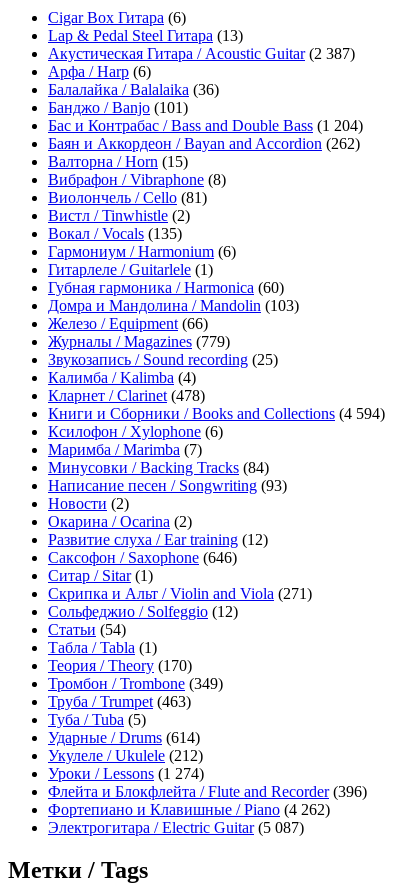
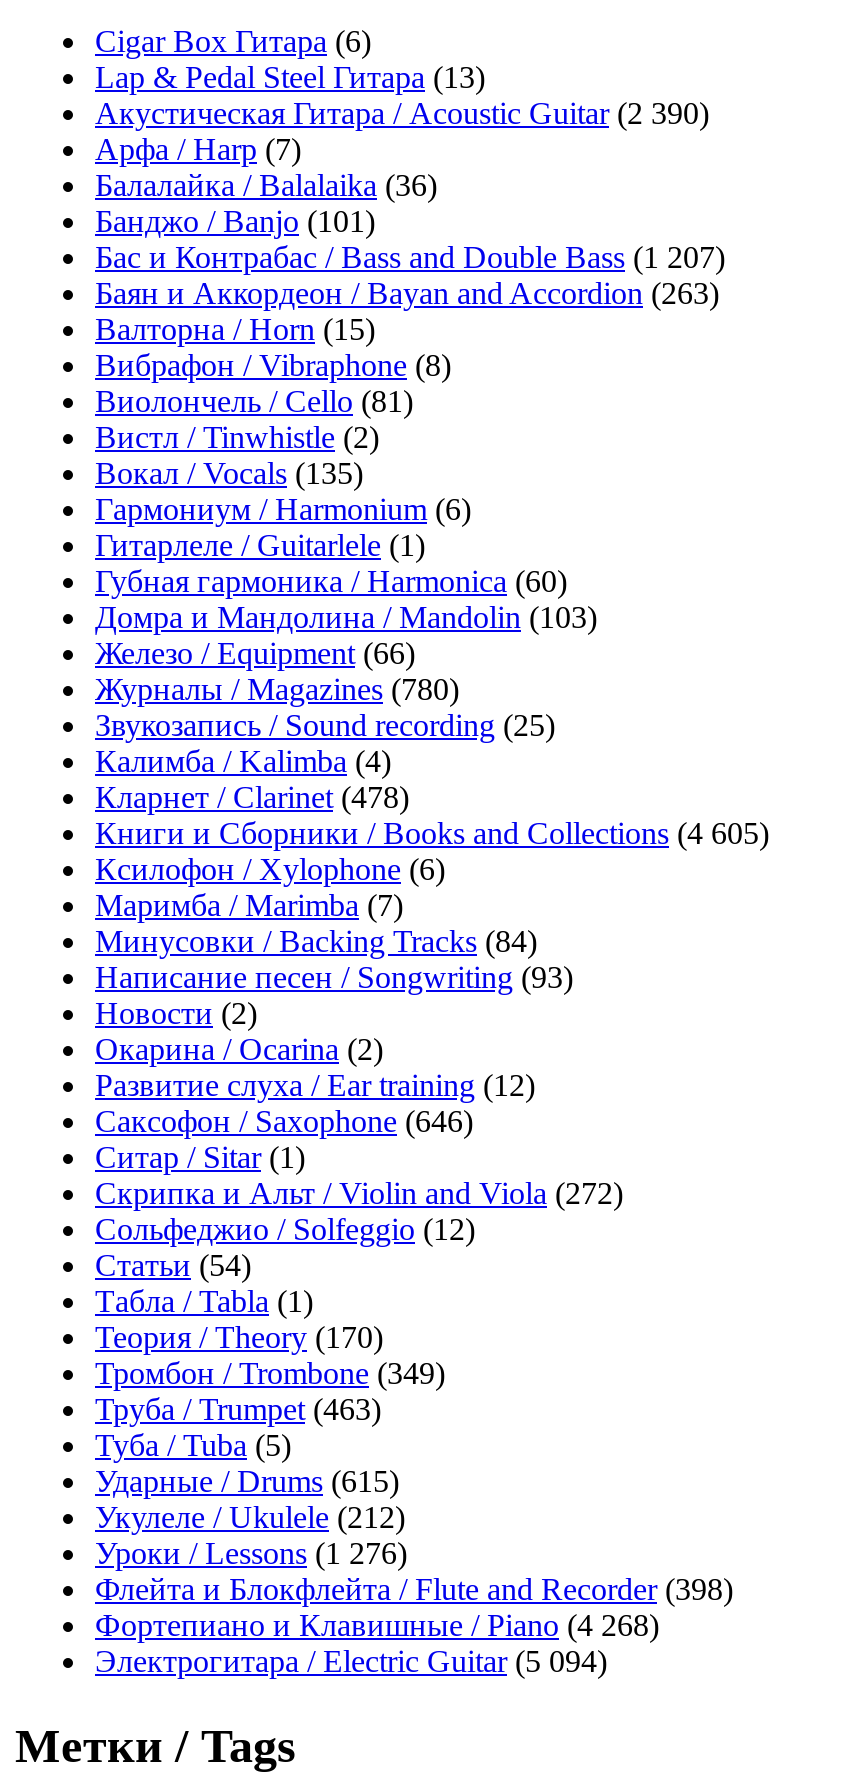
- Акустическая Гитара / Acoustic Guitar (2 387)
+ Акустическая Гитара / Acoustic Guitar (2 390)

- Арфа / Harp (6)
+ Арфа / Harp (7)

- Бас и Контрабас / Bass and Double Bass (1 204)
+ Бас и Контрабас / Bass and Double Bass (1 207)

- Баян и Аккордеон / Bayan and Accordion (262)
+ Баян и Аккордеон / Bayan and Accordion (263)

- Журналы / Magazines (779)
+ Журналы / Magazines (780)

- Книги и Сборники / Books and Collections (4 594)
+ Книги и Сборники / Books and Collections (4 605)

- Скрипка и Альт / Violin and Viola (271)
+ Скрипка и Альт / Violin and Viola (272)

- Ударные / Drums (614)
+ Ударные / Drums (615)

- Уроки / Lessons (1 274)
+ Уроки / Lessons (1 276)

- Флейта и Блокфлейта / Flute and Recorder (396)
+ Флейта и Блокфлейта / Flute and Recorder (398)

- Фортепиано и Клавишные / Piano (4 262)
+ Фортепиано и Клавишные / Piano (4 268)

- Электрогитара / Electric Guitar (5 087)
+ Электрогитара / Electric Guitar (5 094)
